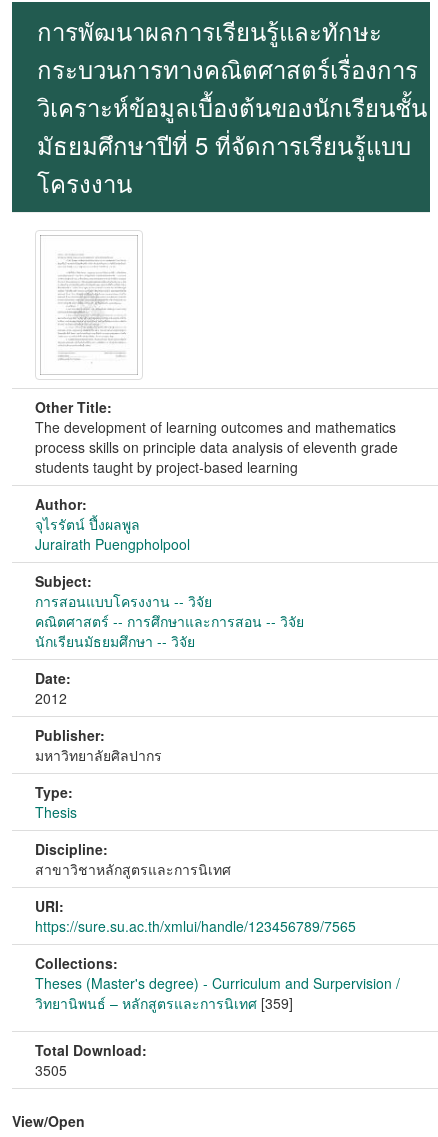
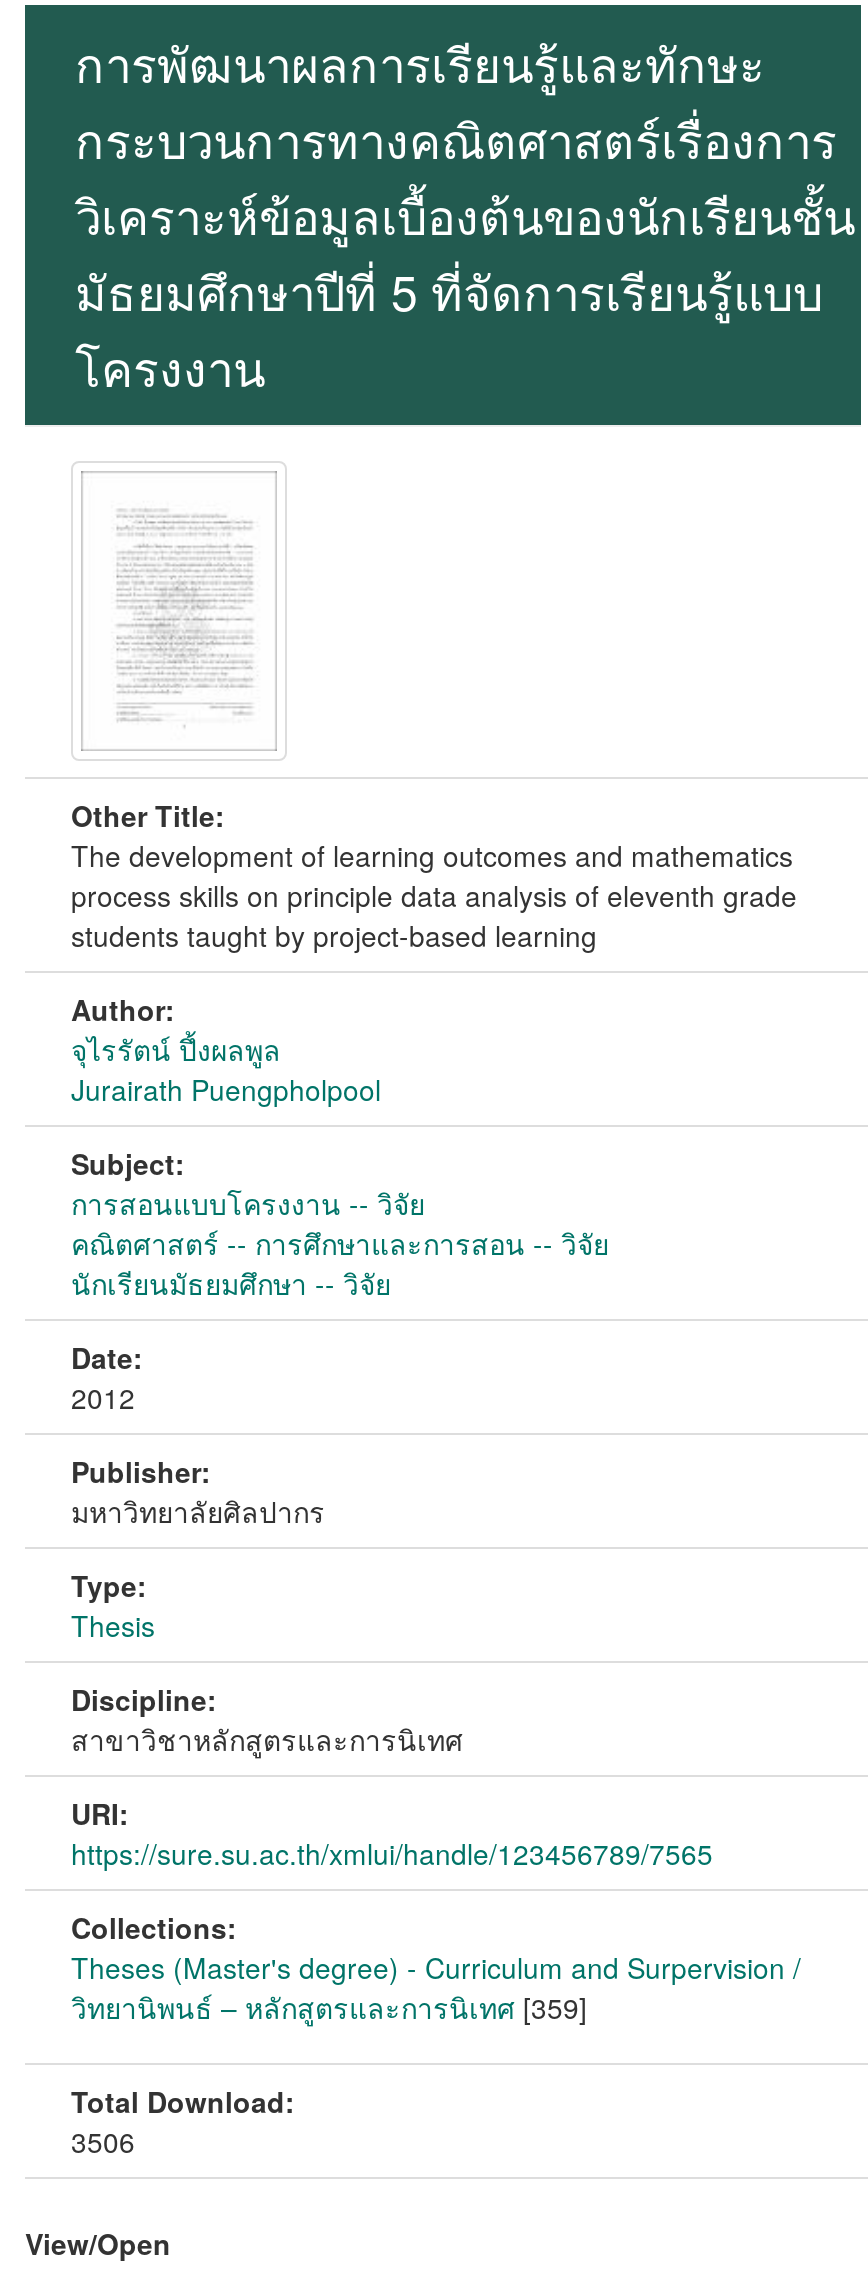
- 3505
+ 3506
